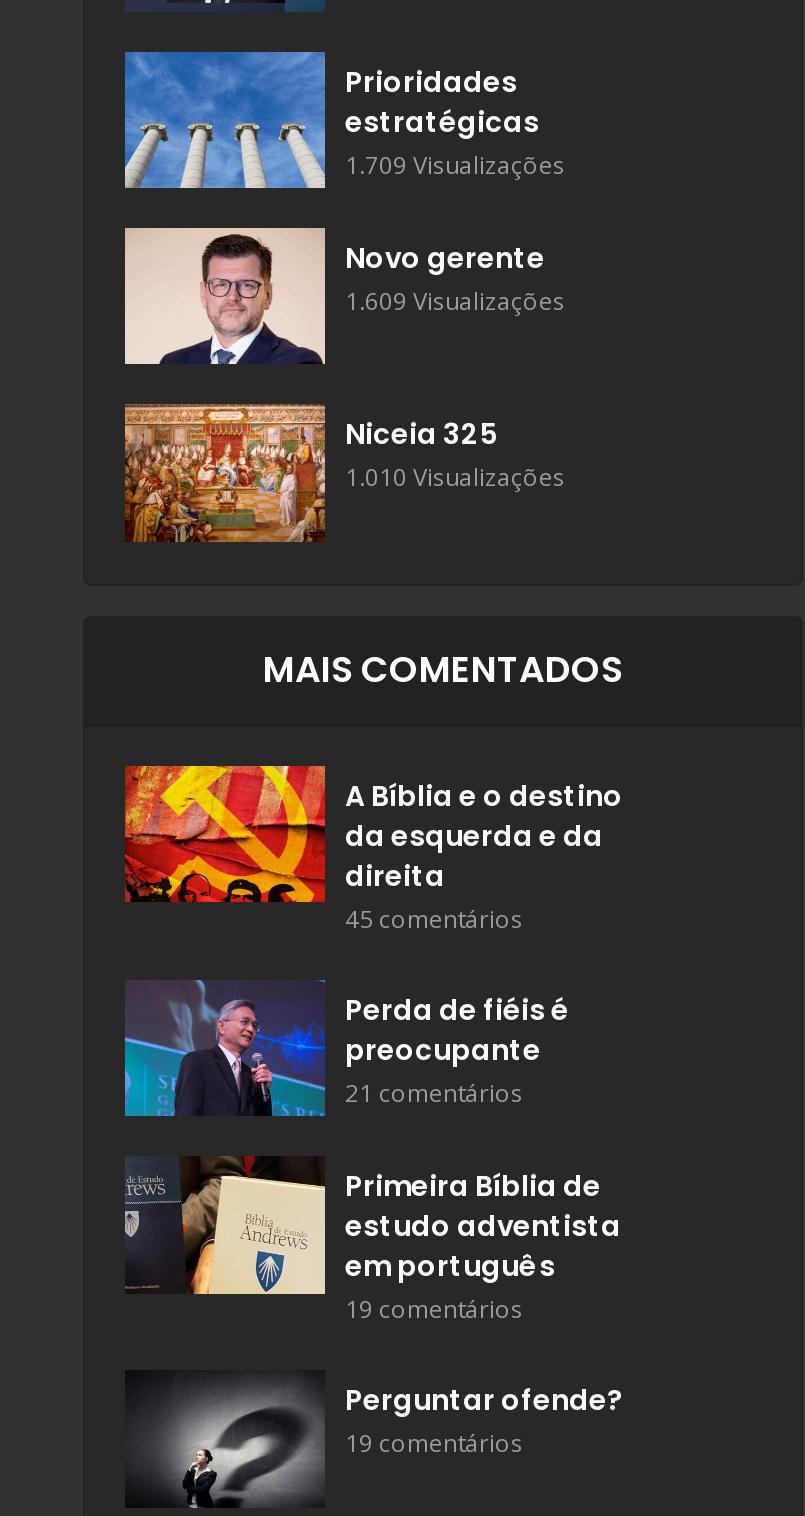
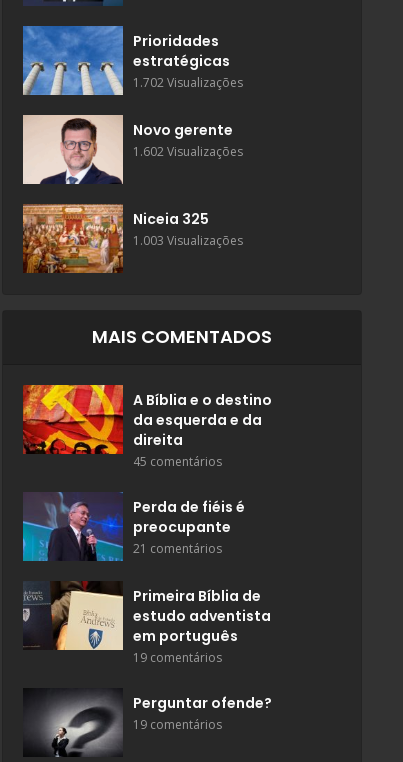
- 1.709 Visualizações
+ 1.702 Visualizações

- 1.609 Visualizações
+ 1.602 Visualizações

- 1.010 Visualizações
+ 1.003 Visualizações
